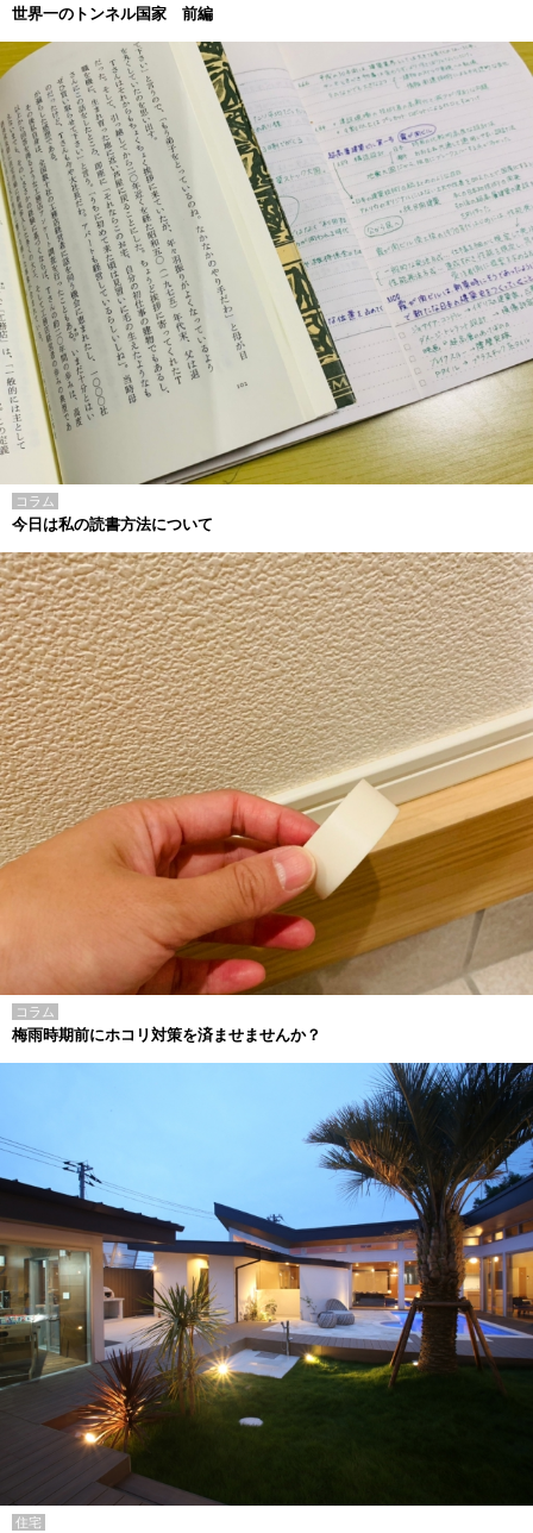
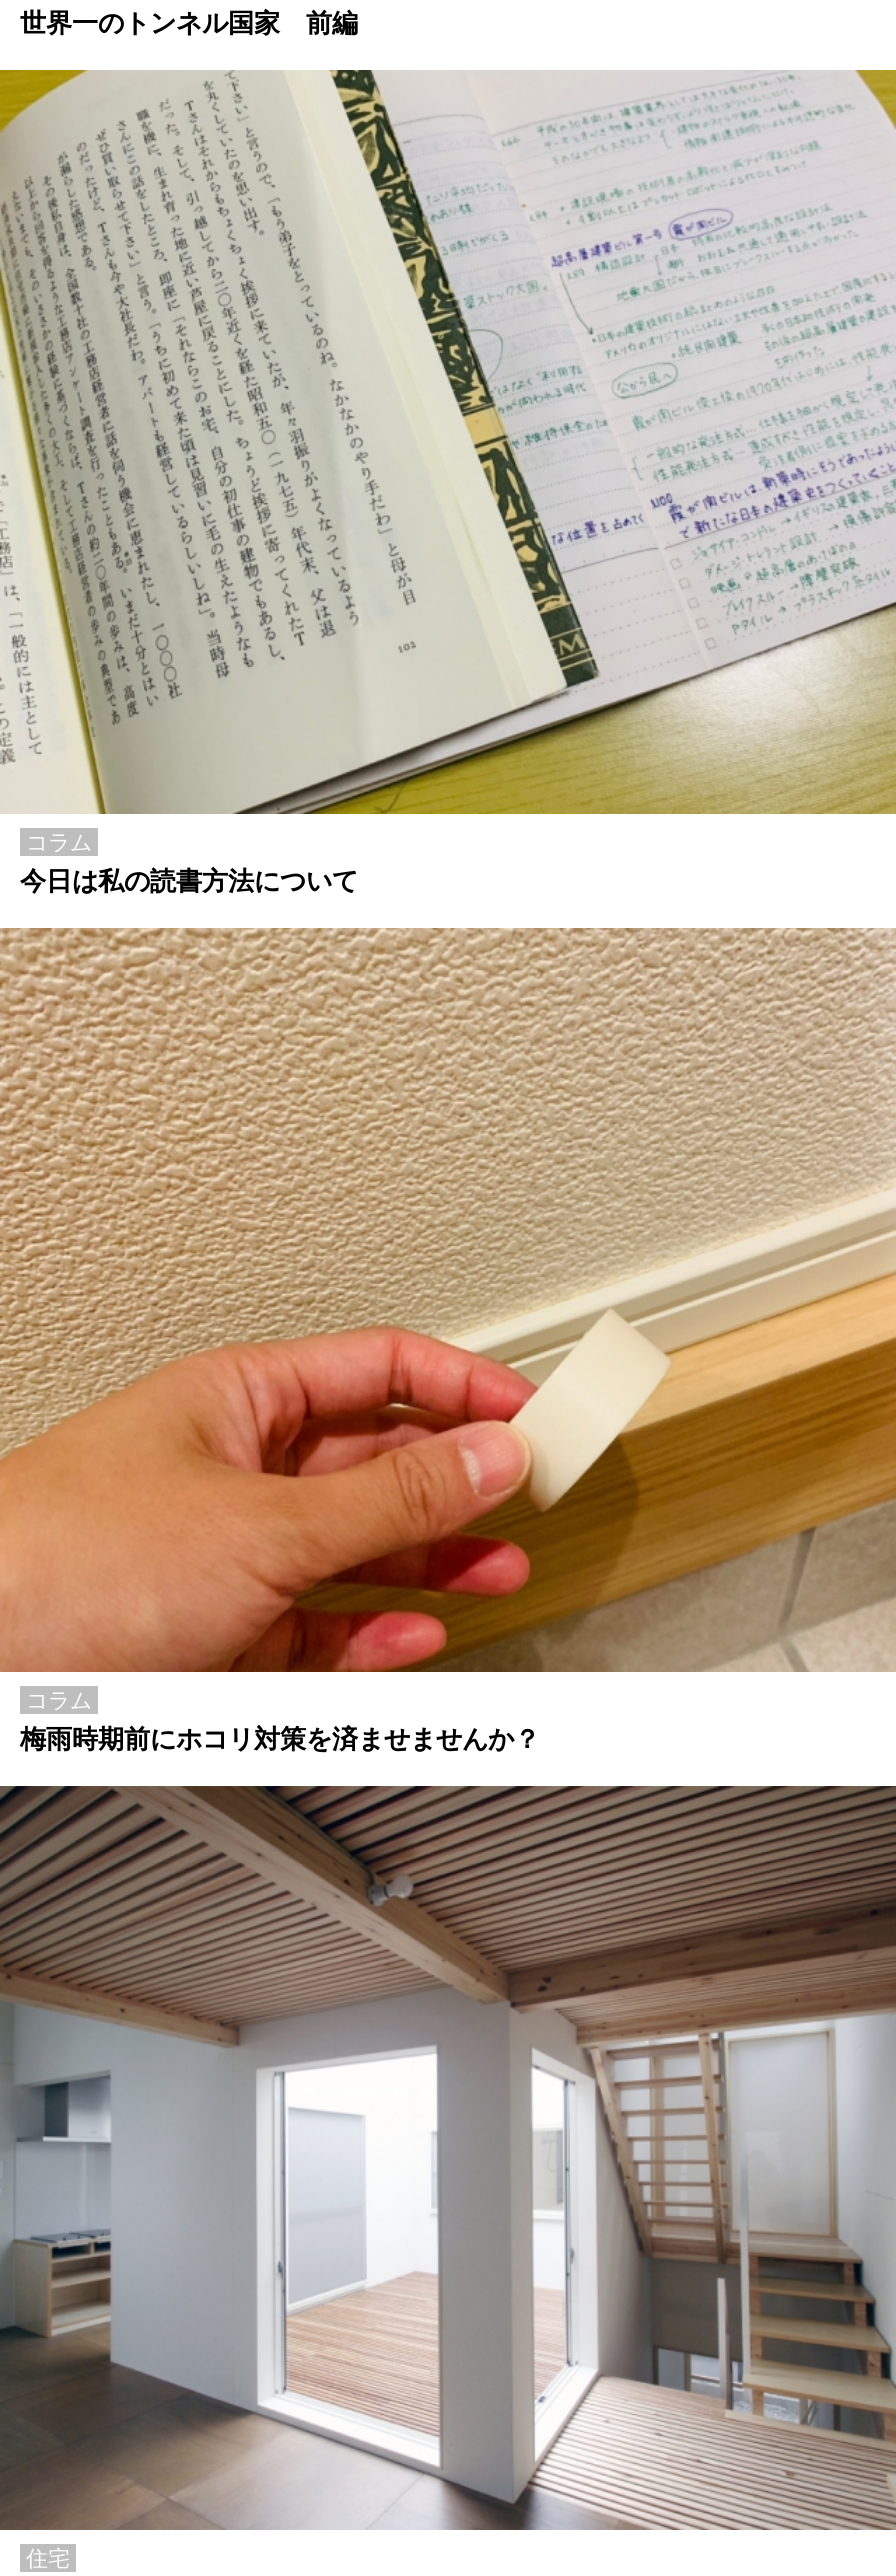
- [image]
+ [image]
